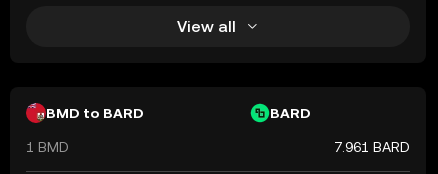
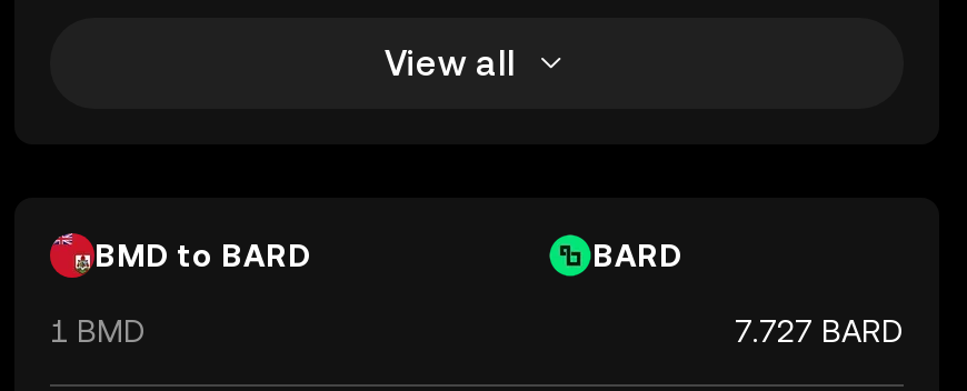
- 7.961 BARD
+ 7.727 BARD
